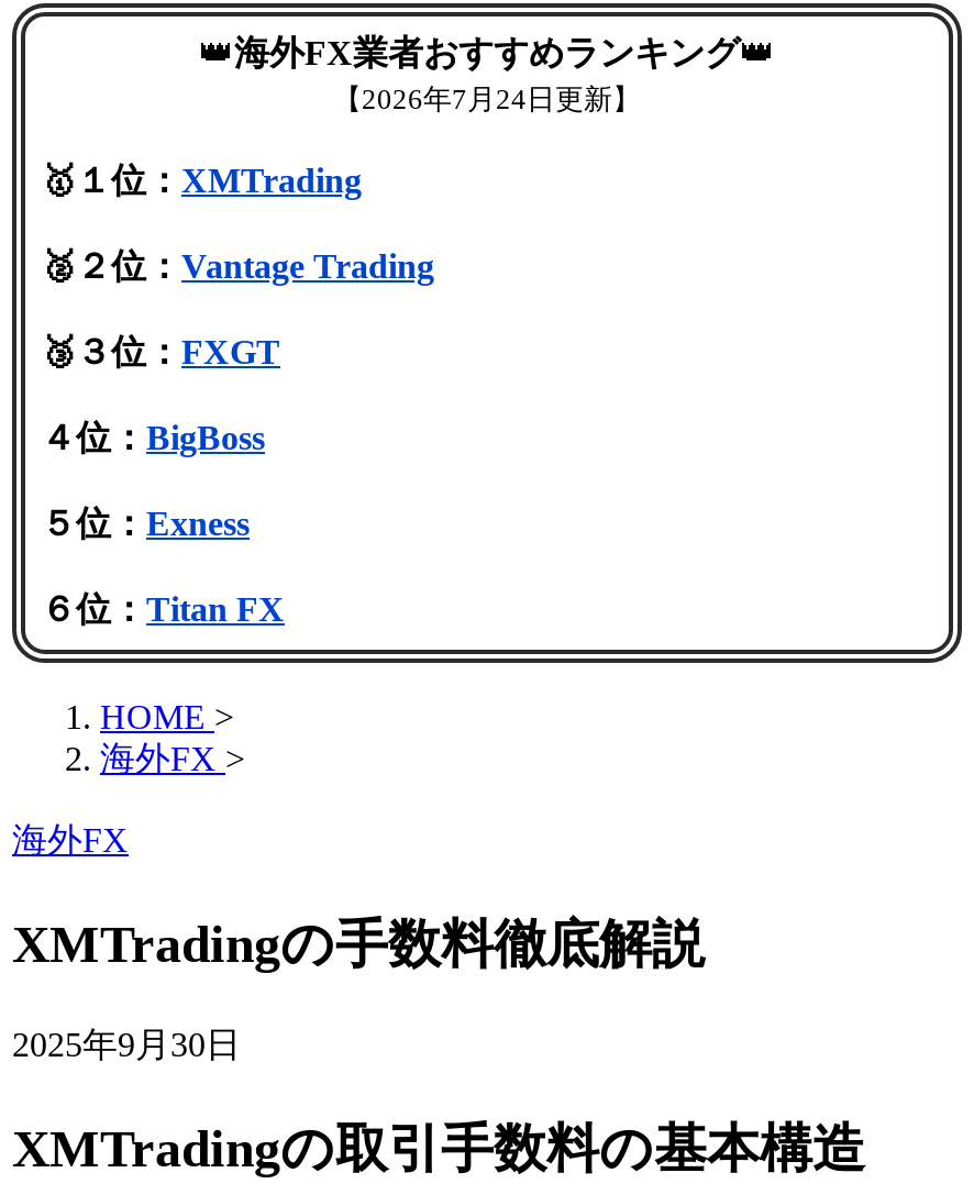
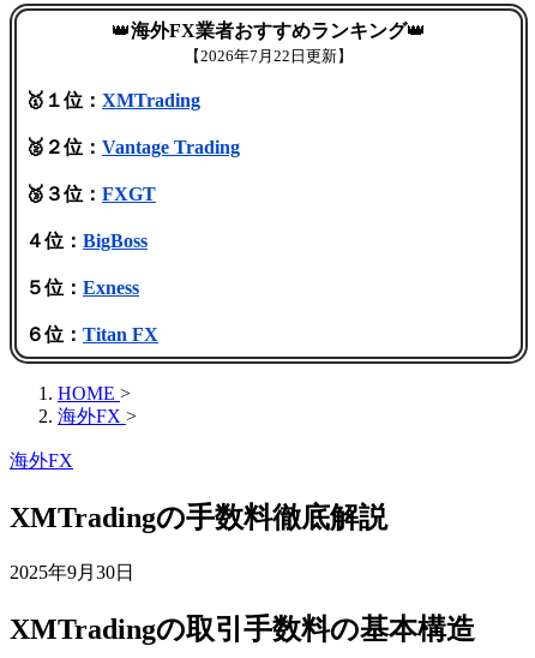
- 【2026年7月24日更新】
+ 【2026年7月22日更新】
